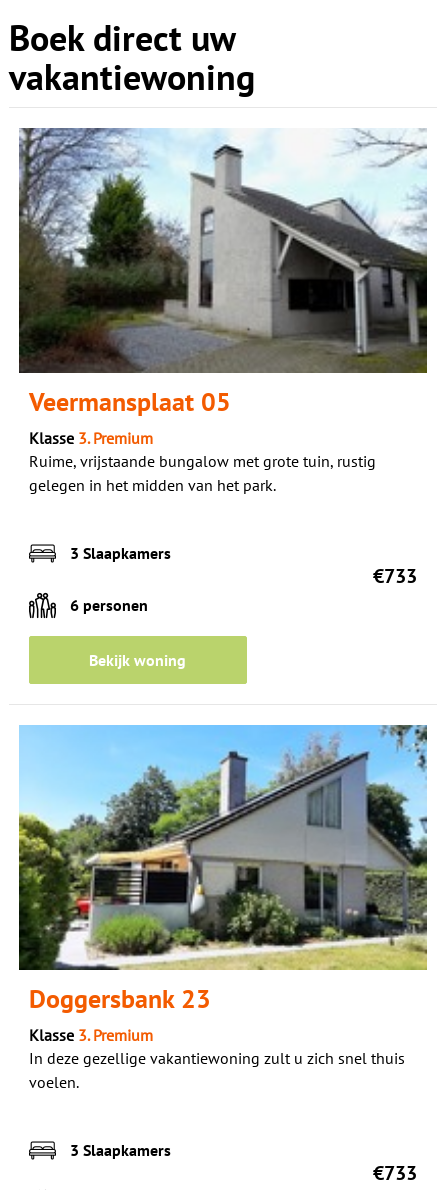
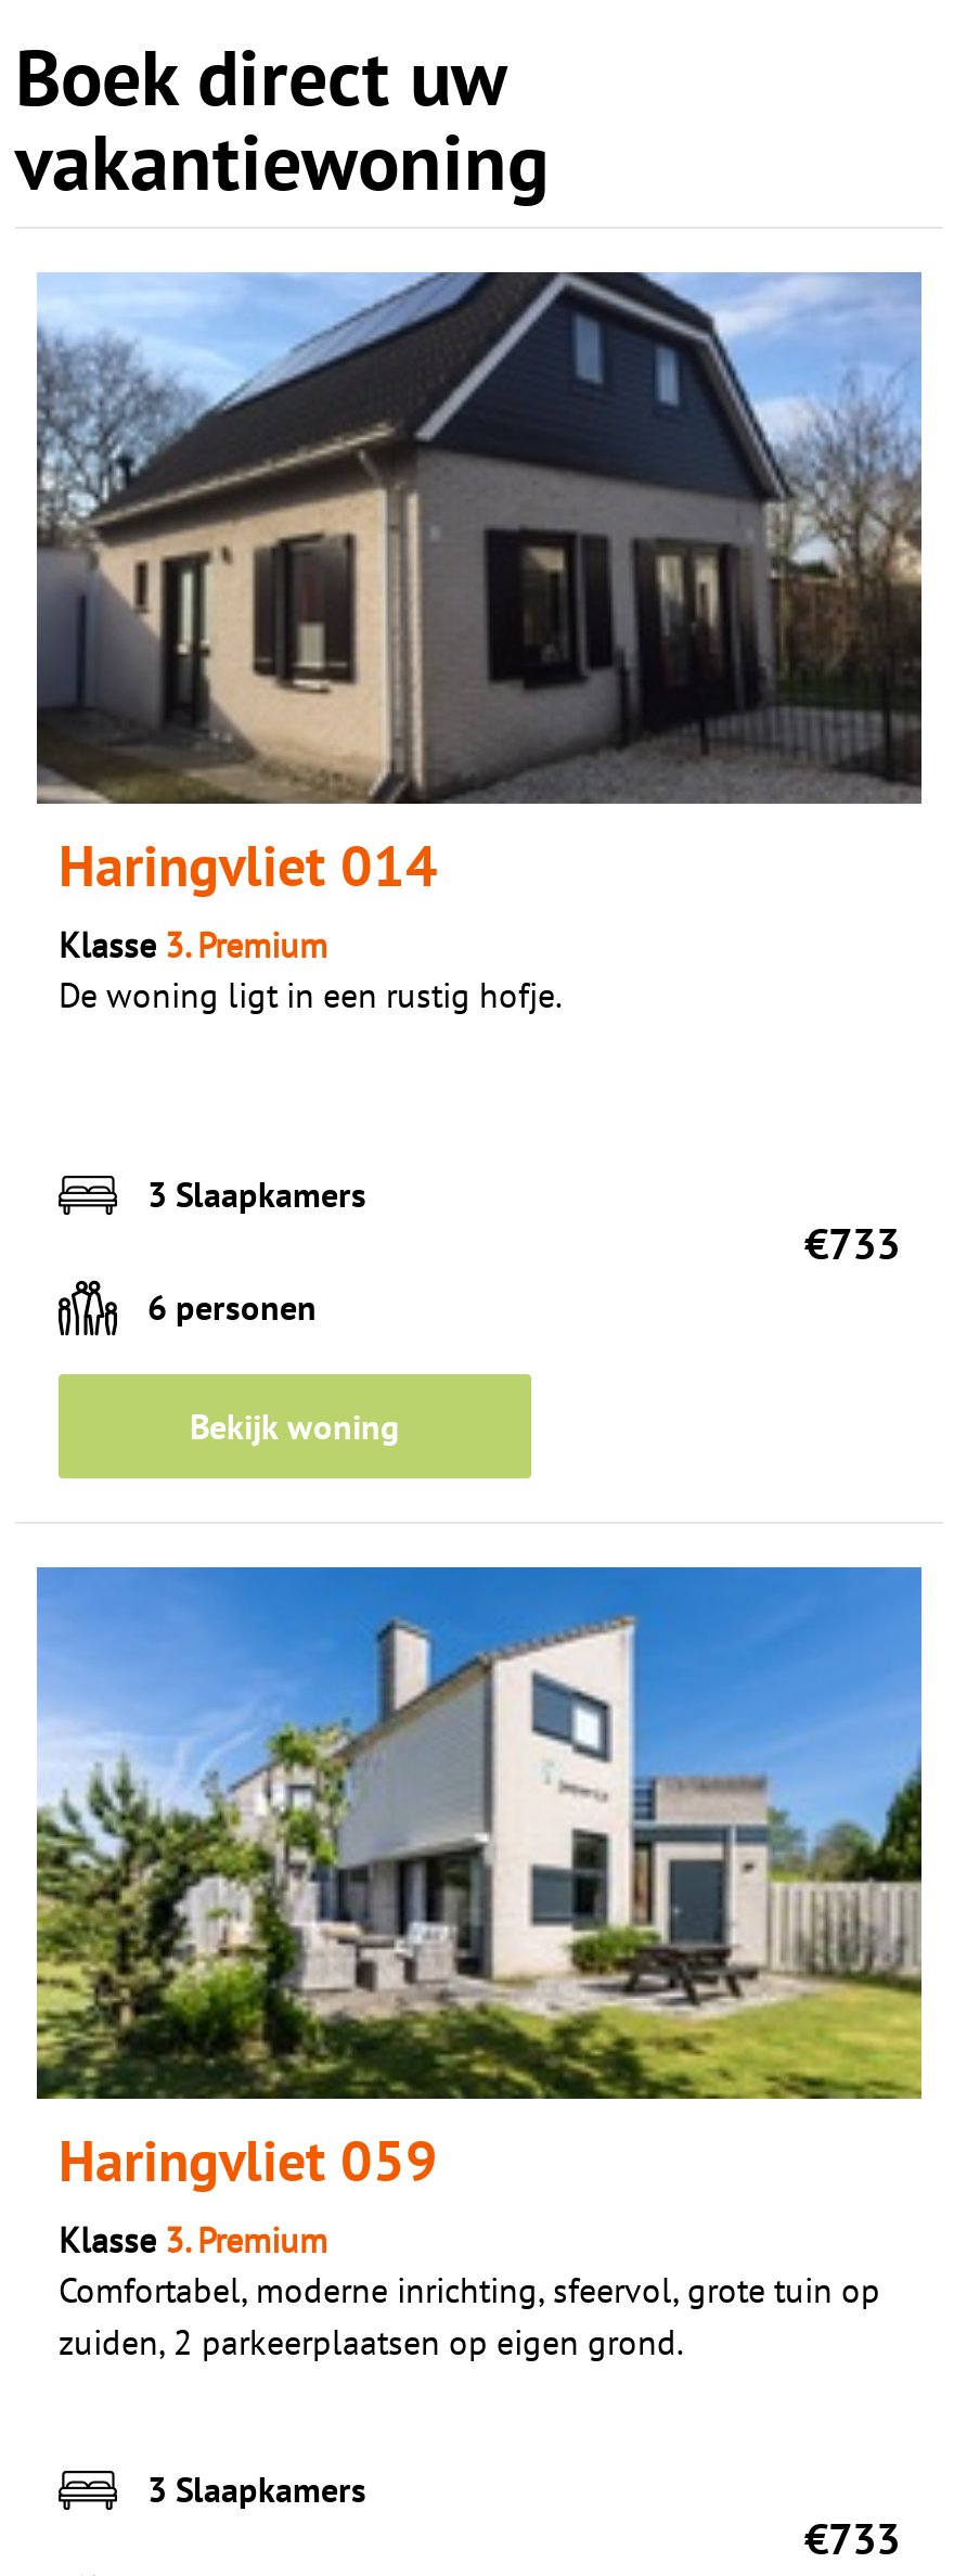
- [image]
- Veermansplaat 05
+ [image]
+ Haringvliet 014

- Ruime, vrijstaande bungalow met grote tuin, rustig
- gelegen in het midden van het park.
+ De woning ligt in een rustig hofje.

- [image]
- Doggersbank 23
+ [image]
+ Haringvliet 059

- In deze gezellige vakantiewoning zult u zich snel thuis
- voelen.
+ Comfortabel, moderne inrichting, sfeervol, grote tuin op
+ zuiden, 2 parkeerplaatsen op eigen grond.
